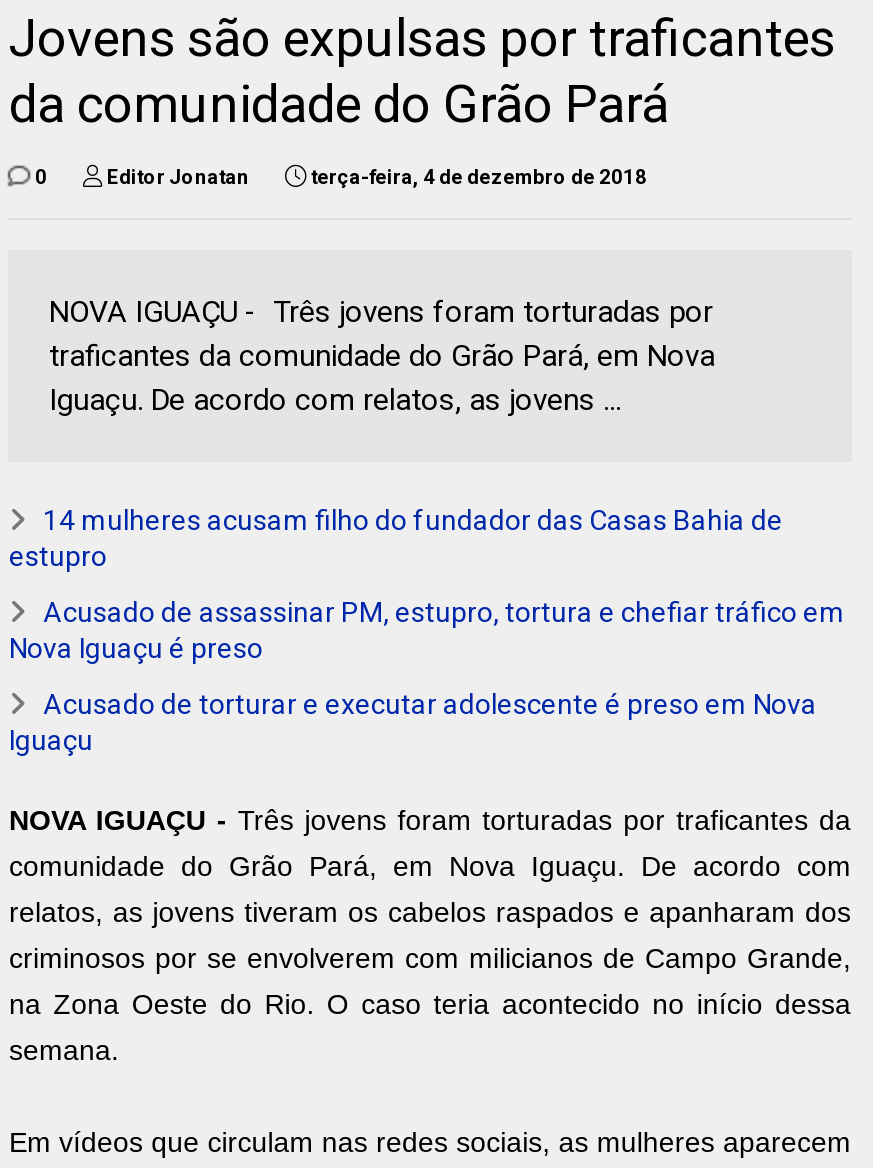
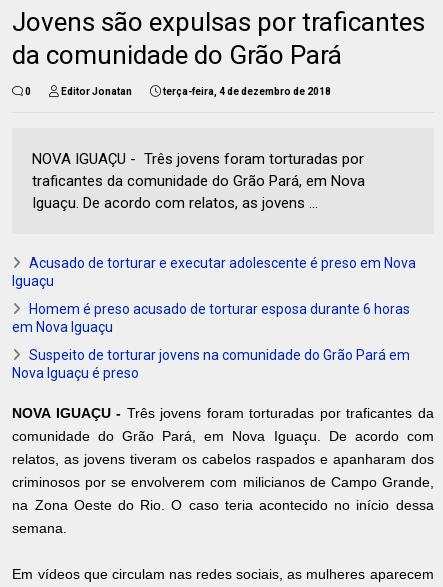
- 14 mulheres acusam filho do fundador das Casas Bahia de
- estupro
- Acusado de assassinar PM, estupro, tortura e chefiar tráfico em

moved down: Nova Iguaçu é preso

moved up: Acusado de torturar e executar adolescente é preso em Nova | Iguaçu

+ Homem é preso acusado de torturar esposa durante 6 horas
+ em Nova Iguaçu
+ Suspeito de torturar jovens na comunidade do Grão Pará em
